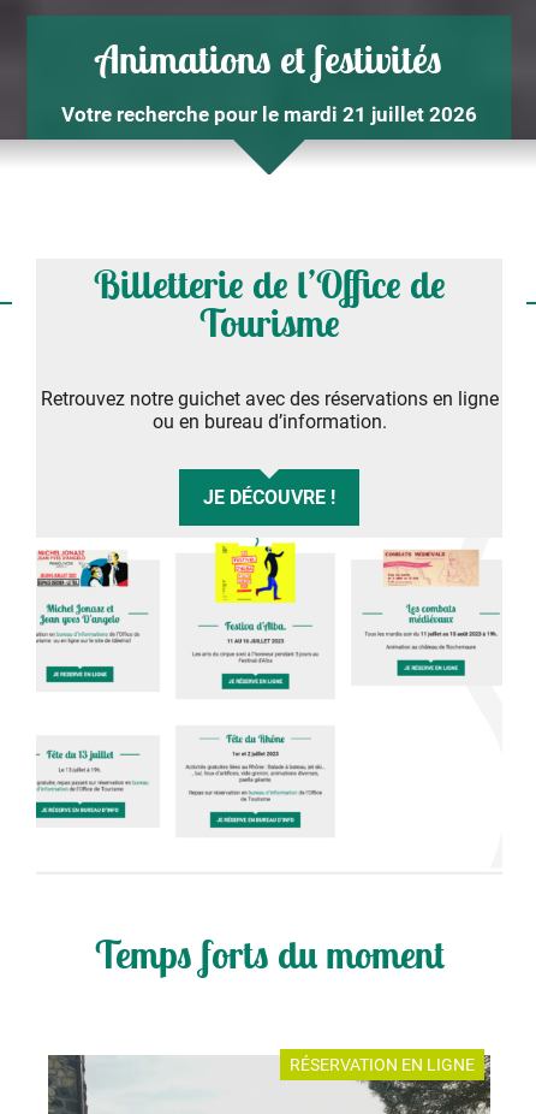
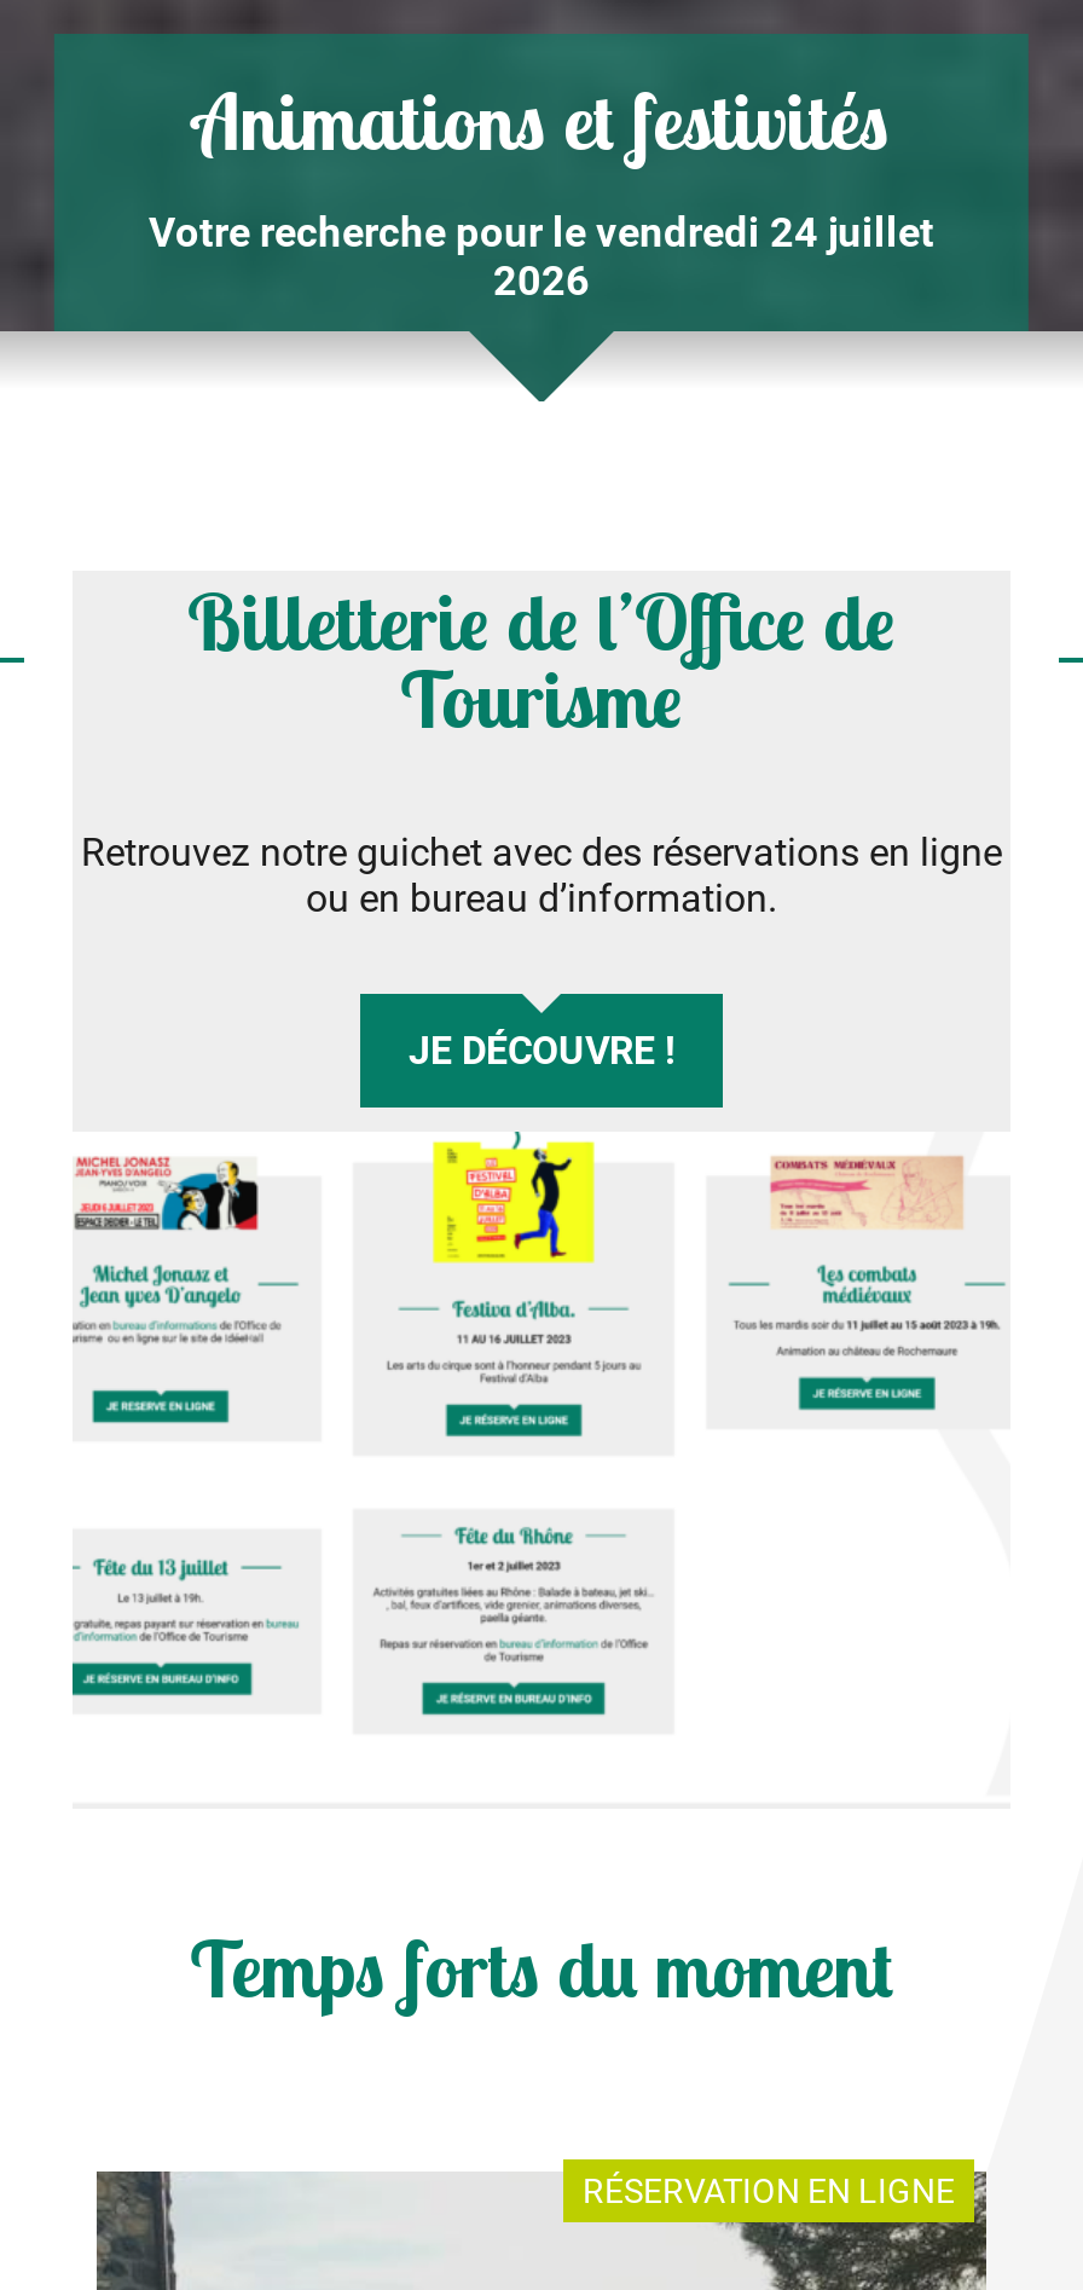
- Votre recherche pour le mardi 21 juillet 2026
+ Votre recherche pour le vendredi 24 juillet
+ 2026
